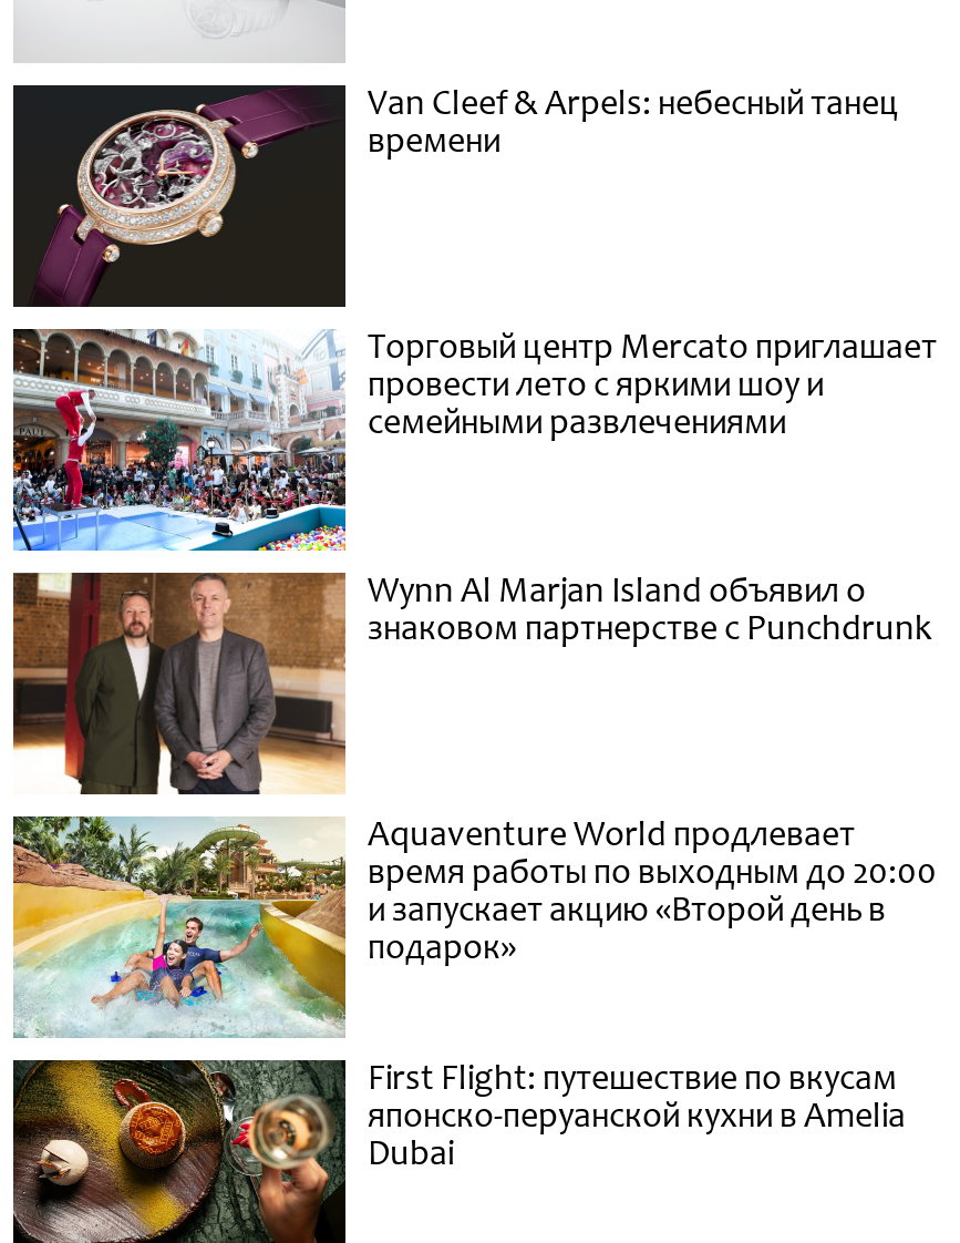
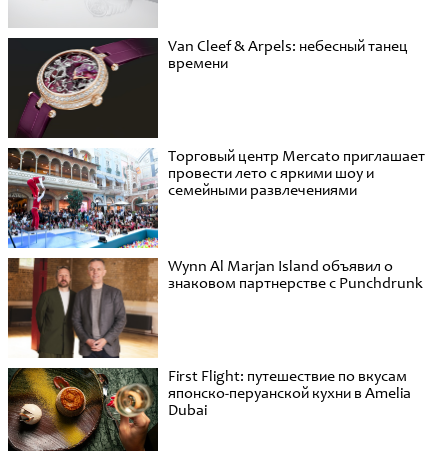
- [image]
- Aquaventure World продлевает
- время работы по выходным до 20:00
- и запускает акцию «Второй день в
- подарок»
